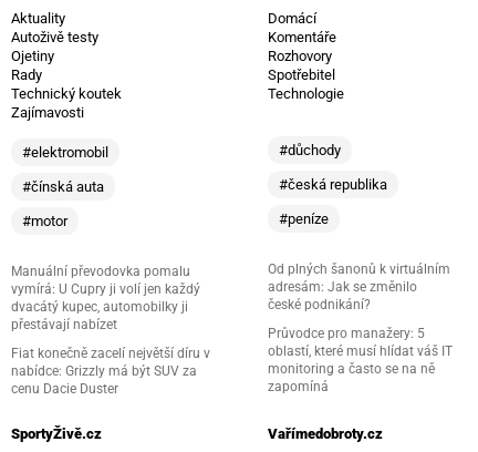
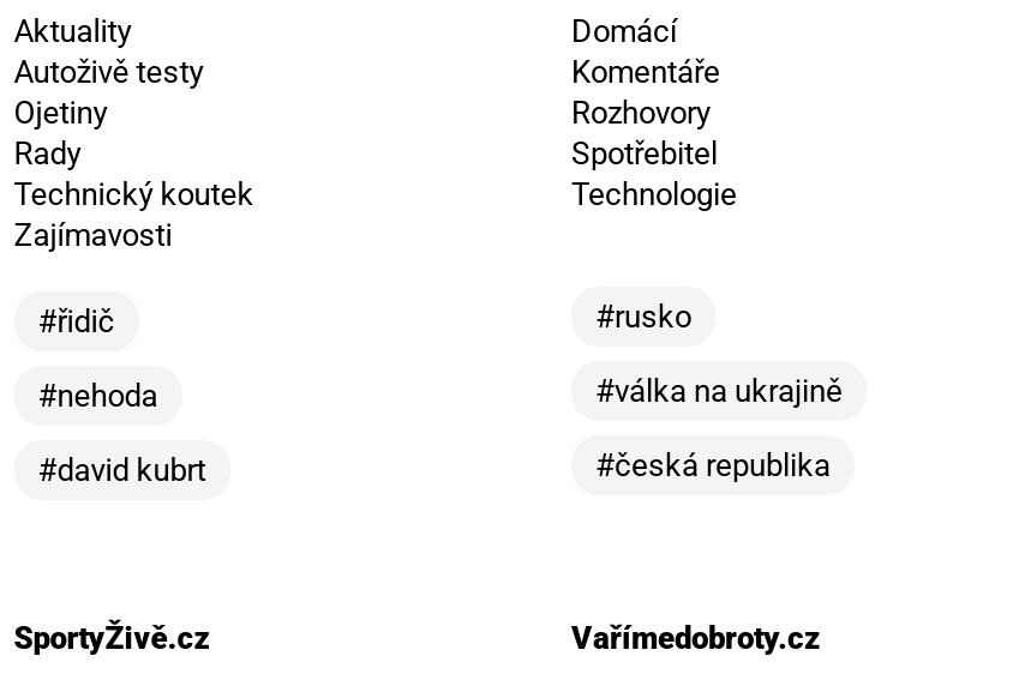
- #elektromobil
- #čínská auta
- #motor
- Manuální převodovka pomalu
- vymírá: U Cupry ji volí jen každý
- dvacátý kupec, automobilky ji
- přestávají nabízet
- Fiat konečně zacelí největší díru v
- nabídce: Grizzly má být SUV za
- cenu Dacie Duster
+ #řidič
+ #nehoda
+ #david kubrt

- #důchody
+ #rusko
+ #válka na ukrajině

moved down: #česká republika

- #peníze
- Od plných šanonů k virtuálním
- adresám: Jak se změnilo
- české podnikání?
- Průvodce pro manažery: 5
- oblastí, které musí hlídat váš IT
- monitoring a často se na ně
- zapomíná
